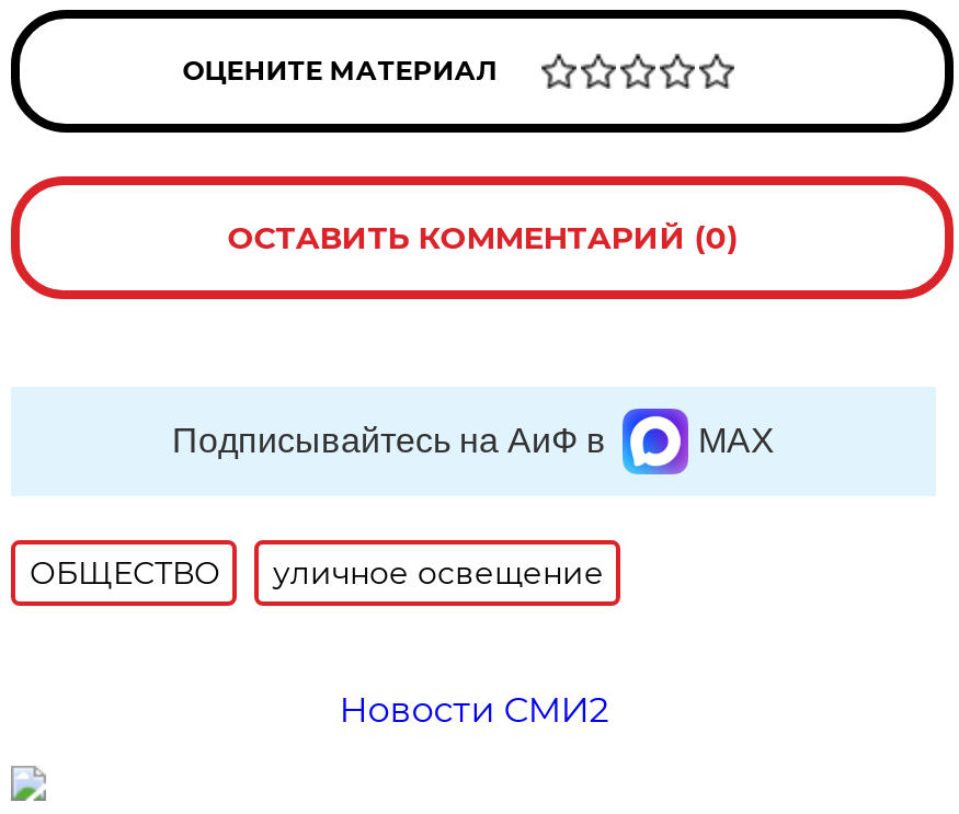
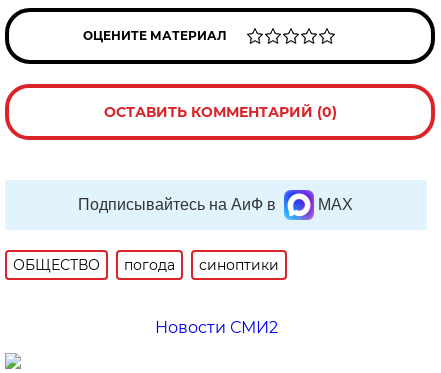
- уличное освещение
+ погода
+ синоптики
